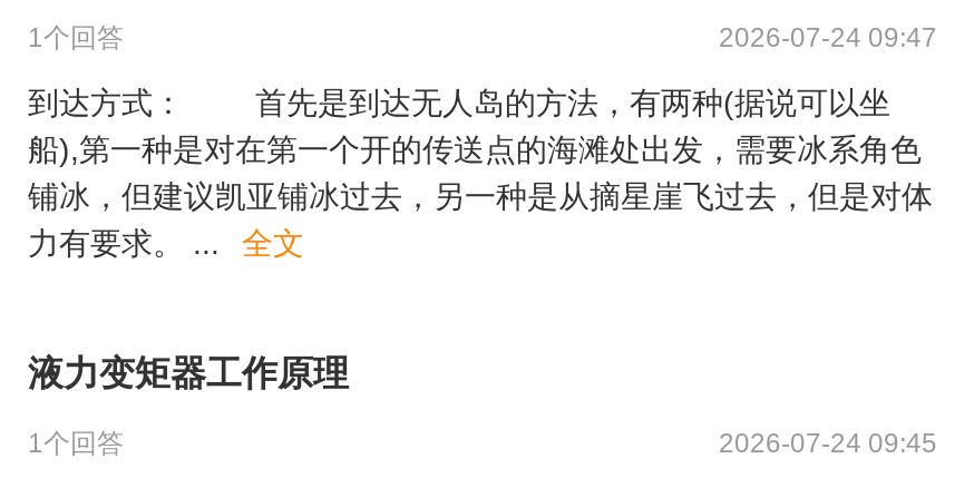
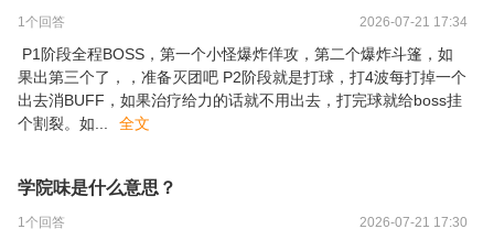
- 2026-07-24 09:47
+ 2026-07-21 17:34

- 到达方式： 首先是到达无人岛的方法，有两种(据说可以坐
- 船),第一种是对在第一个开的传送点的海滩处出发，需要冰系角色
- 铺冰，但建议凯亚铺冰过去，另一种是从摘星崖飞过去，但是对体
- 力有要求。...
+ P1阶段全程BOSS，第一个小怪爆炸佯攻，第二个爆炸斗篷，如
+ 果出第三个了，，准备灭团吧 P2阶段就是打球，打4波每打掉一个
+ 出去消BUFF，如果治疗给力的话就不用出去，打完球就给boss挂
+ 个割裂。如...

- 液力变矩器工作原理
+ 学院味是什么意思？

- 2026-07-24 09:45
+ 2026-07-21 17:30
